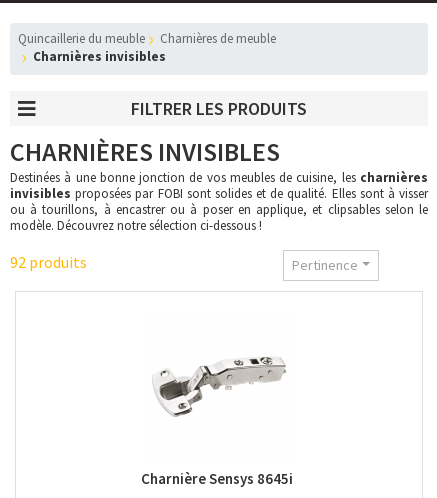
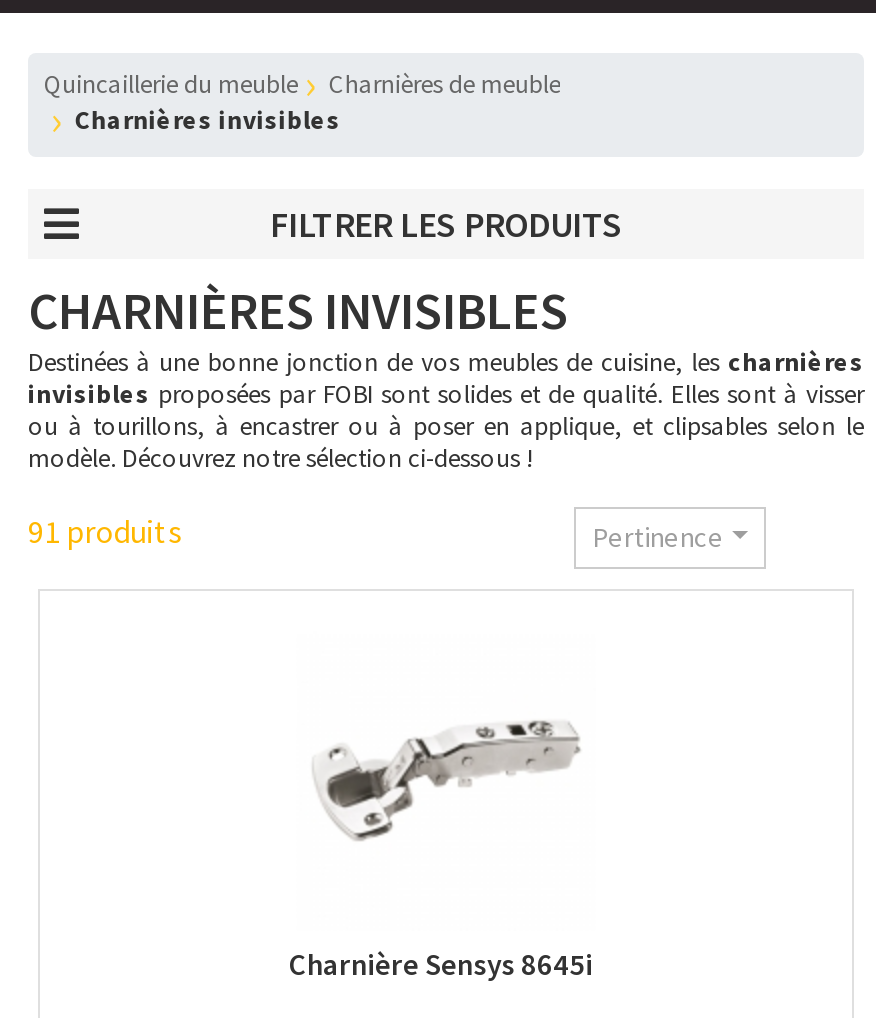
- 92 produits
+ 91 produits
